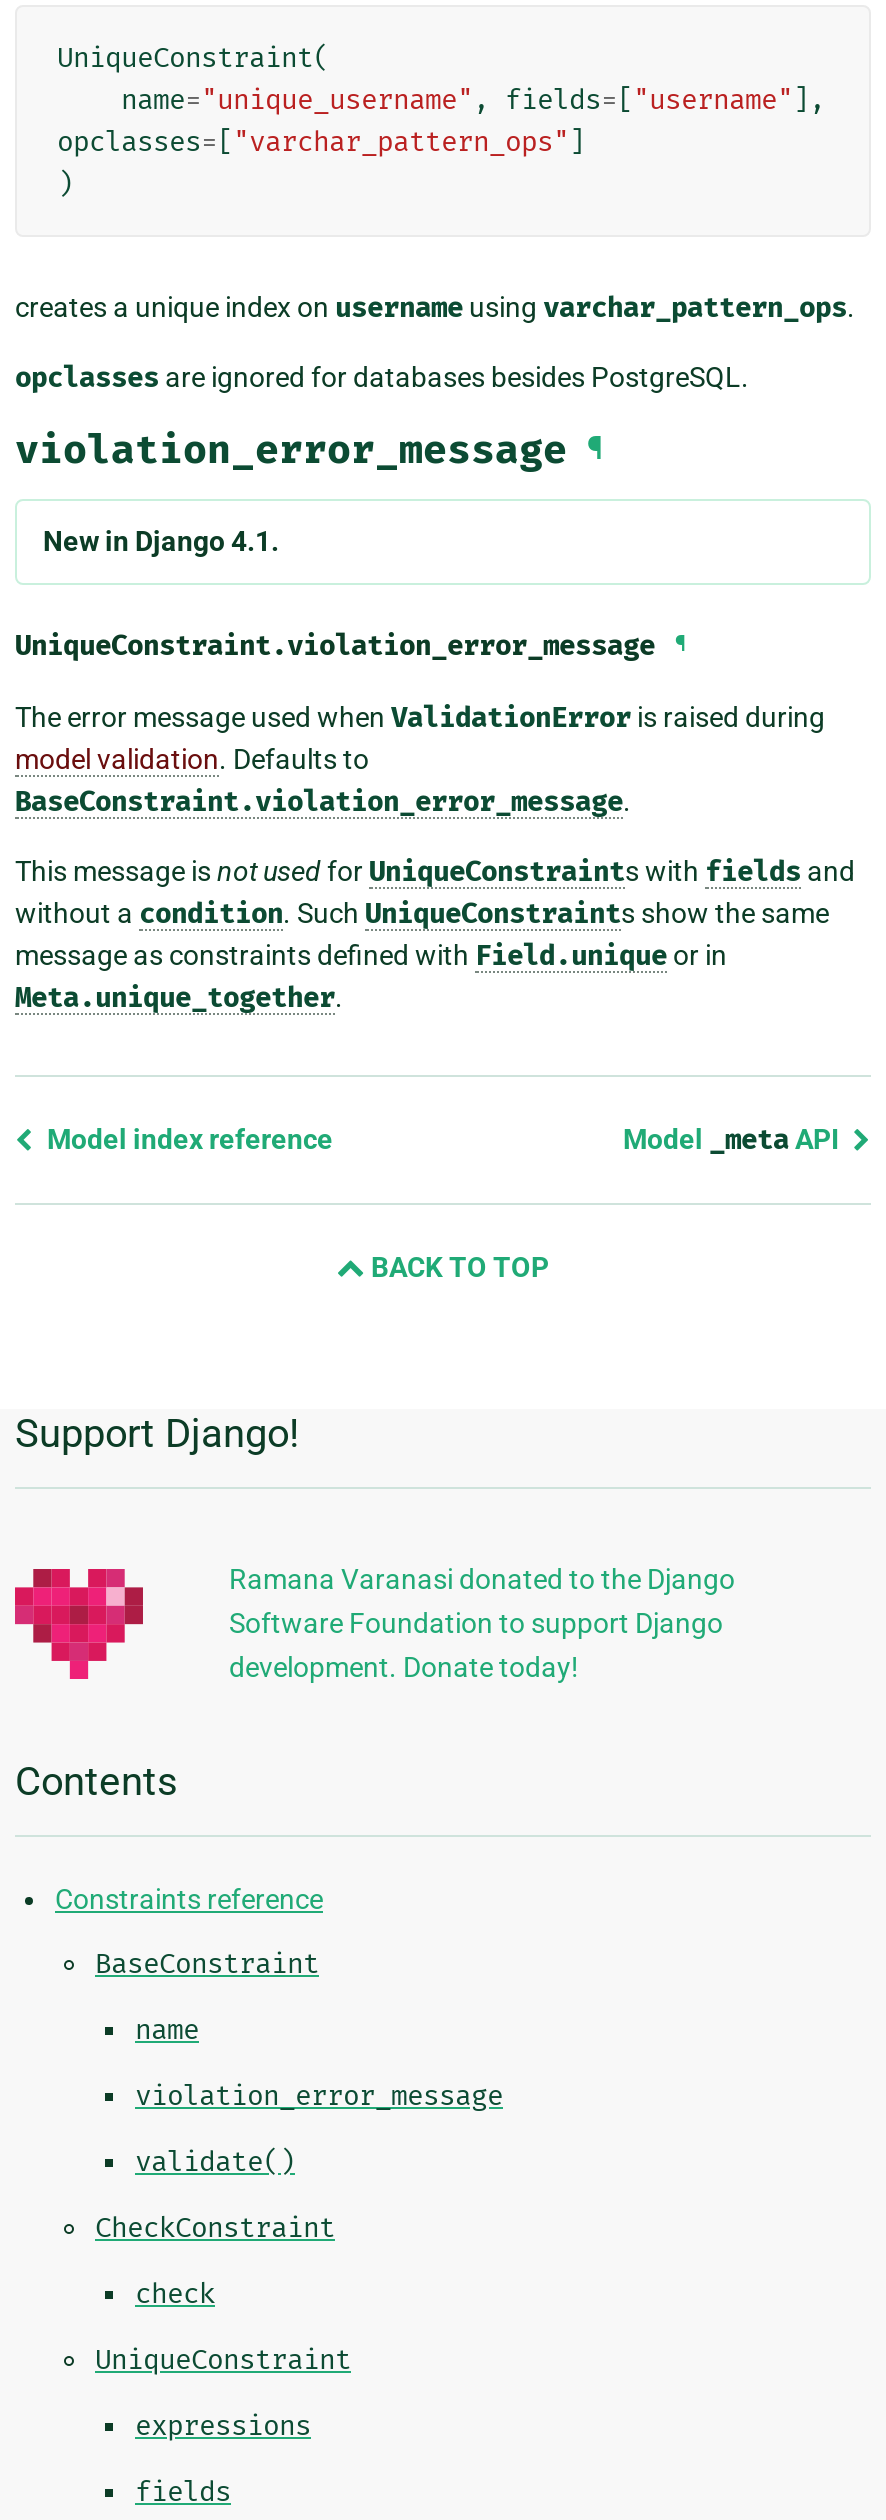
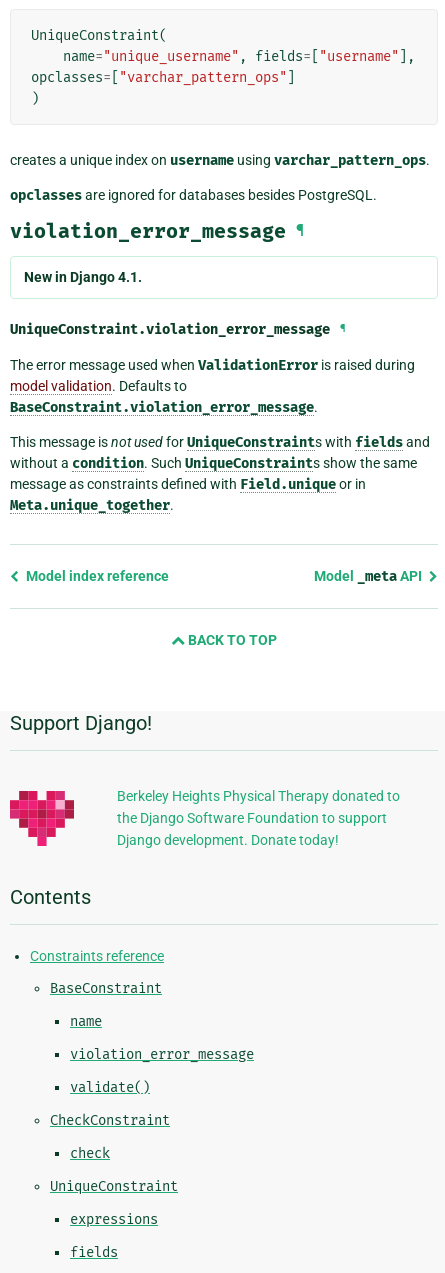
- Ramana Varanasi donated to the Django
- Software Foundation to support Django
- development. Donate today!
+ Berkeley Heights Physical Therapy donated to
+ the Django Software Foundation to support
+ Django development. Donate today!
